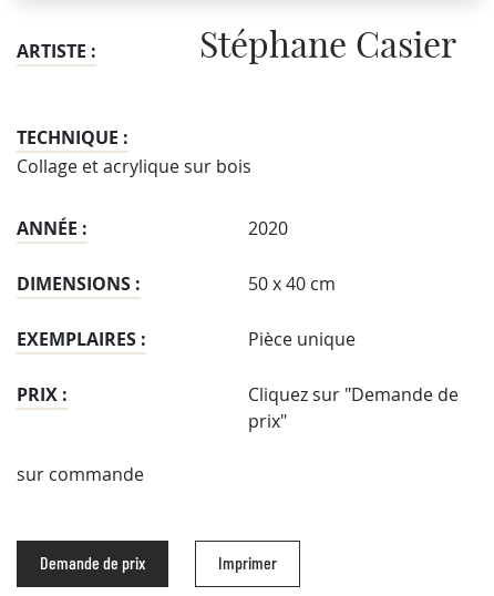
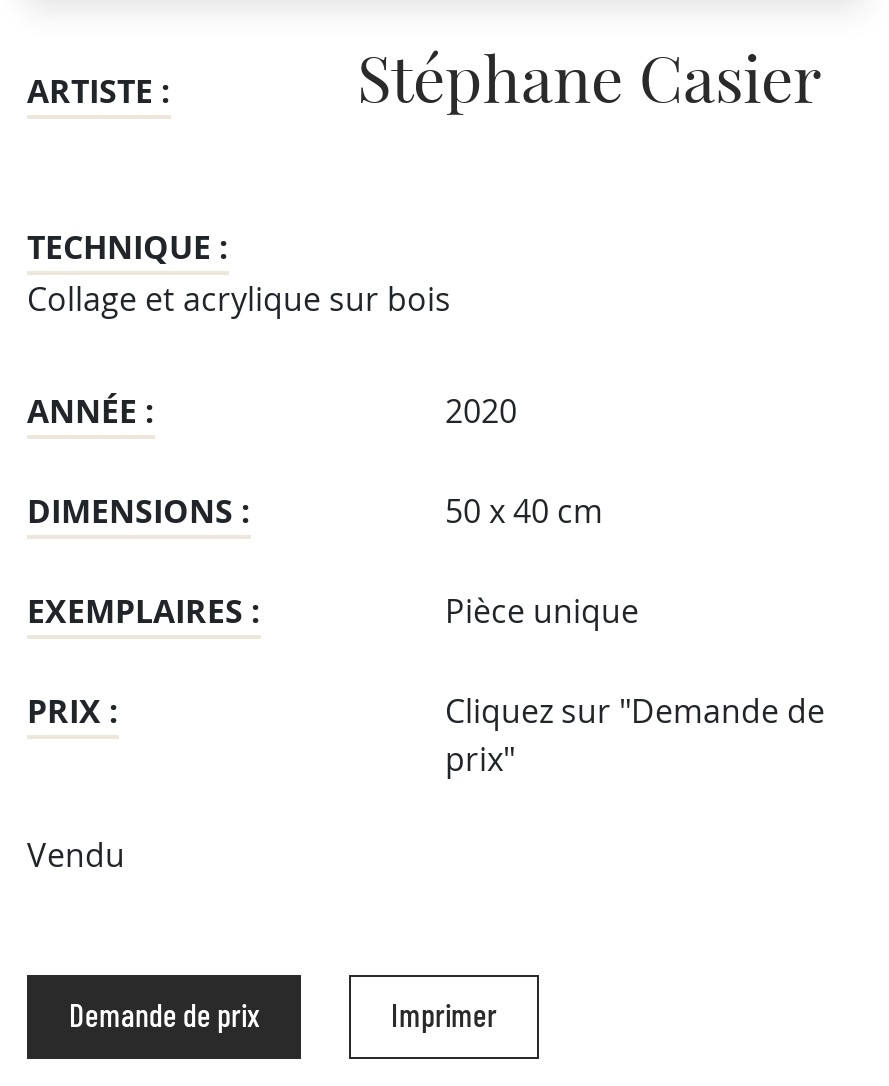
- sur commande
+ Vendu
